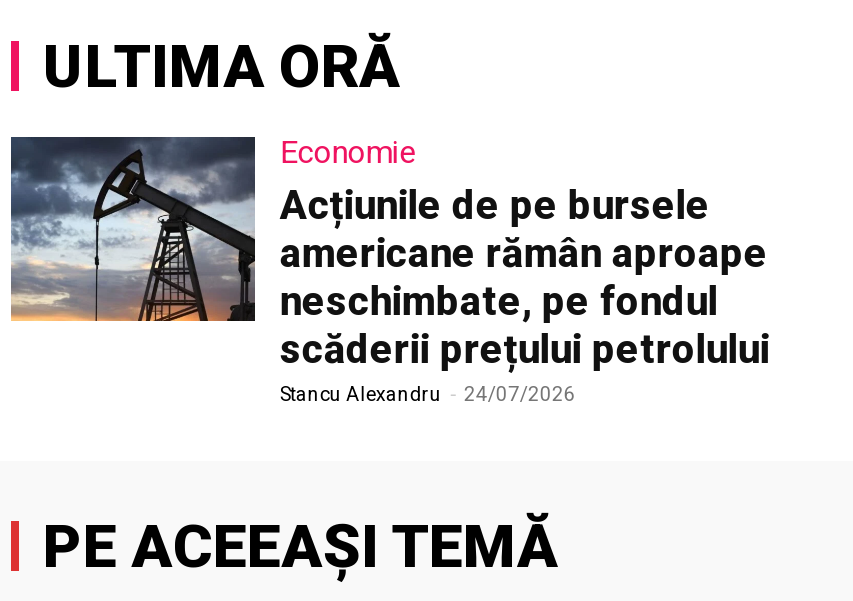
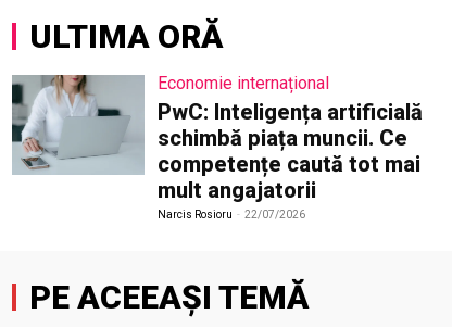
- [image]
- Economie
- Acțiunile de pe bursele
- americane rămân aproape
- neschimbate, pe fondul
- scăderii prețului petrolului
- Stancu Alexandru - 24/07/2026
+ [image]
+ Economie internațional
+ PwC: Inteligența artificială
+ schimbă piața muncii. Ce
+ competențe caută tot mai
+ mult angajatorii
+ Narcis Rosioru - 22/07/2026
